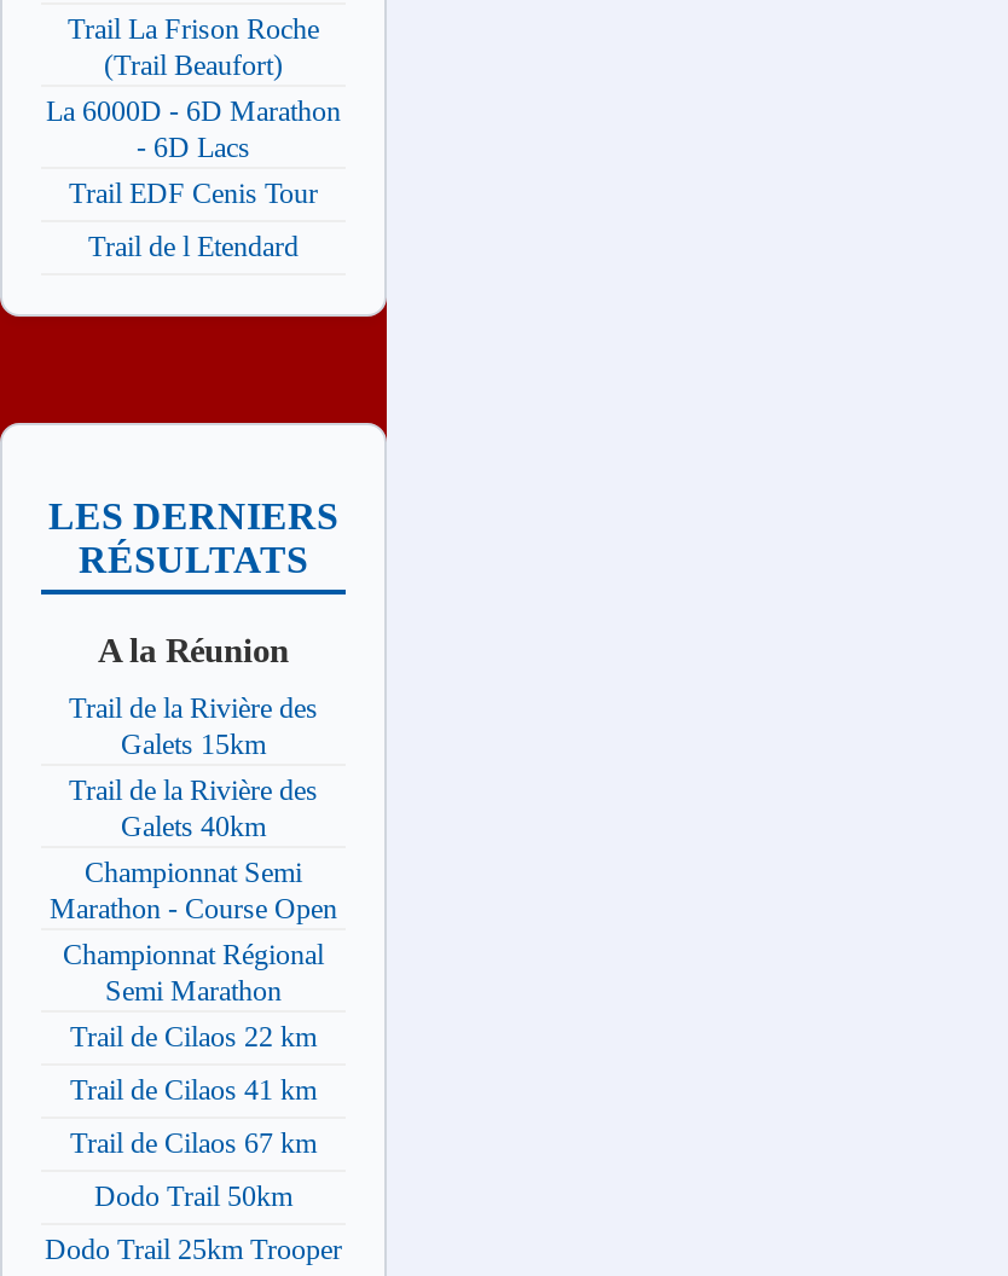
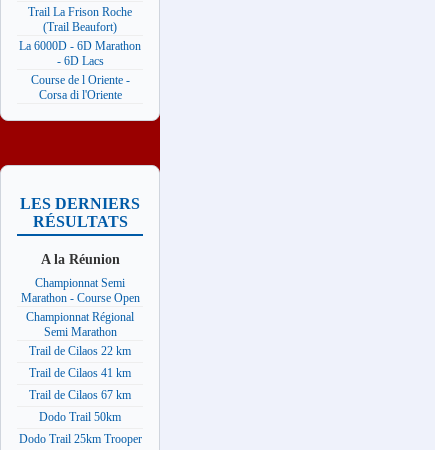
- Trail EDF Cenis Tour
- Trail de l Etendard
+ Course de l Oriente -
+ Corsa di l'Oriente

- Trail de la Rivière des
- Galets 15km
- Trail de la Rivière des
- Galets 40km
